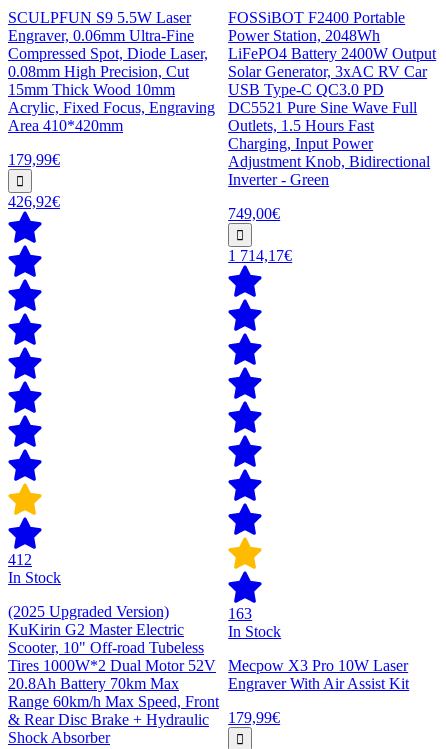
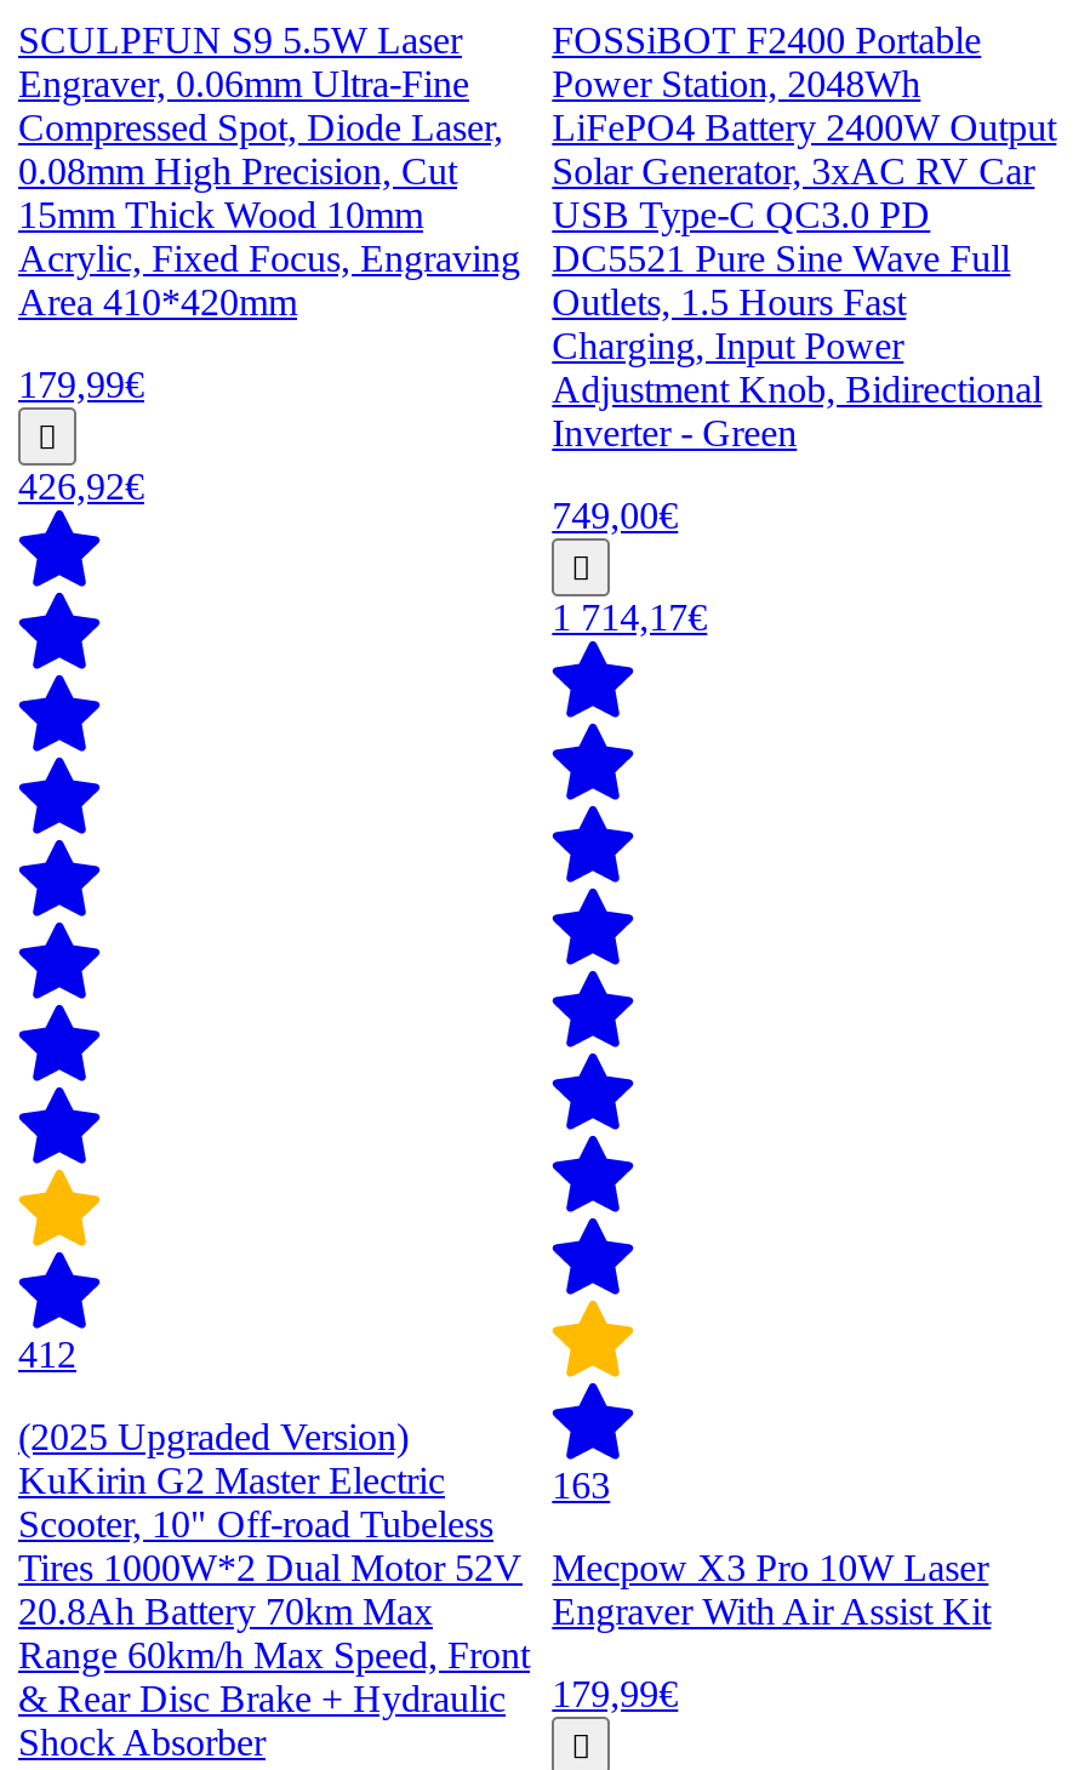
- In Stock

- In Stock
